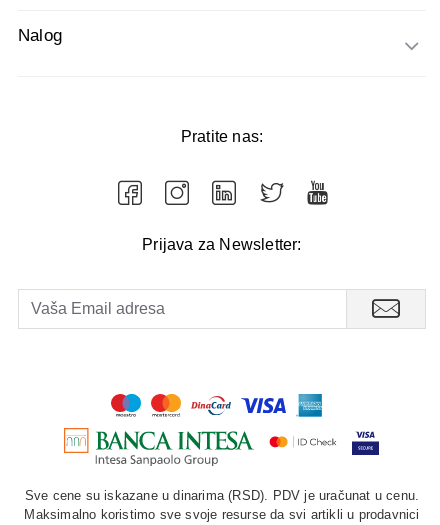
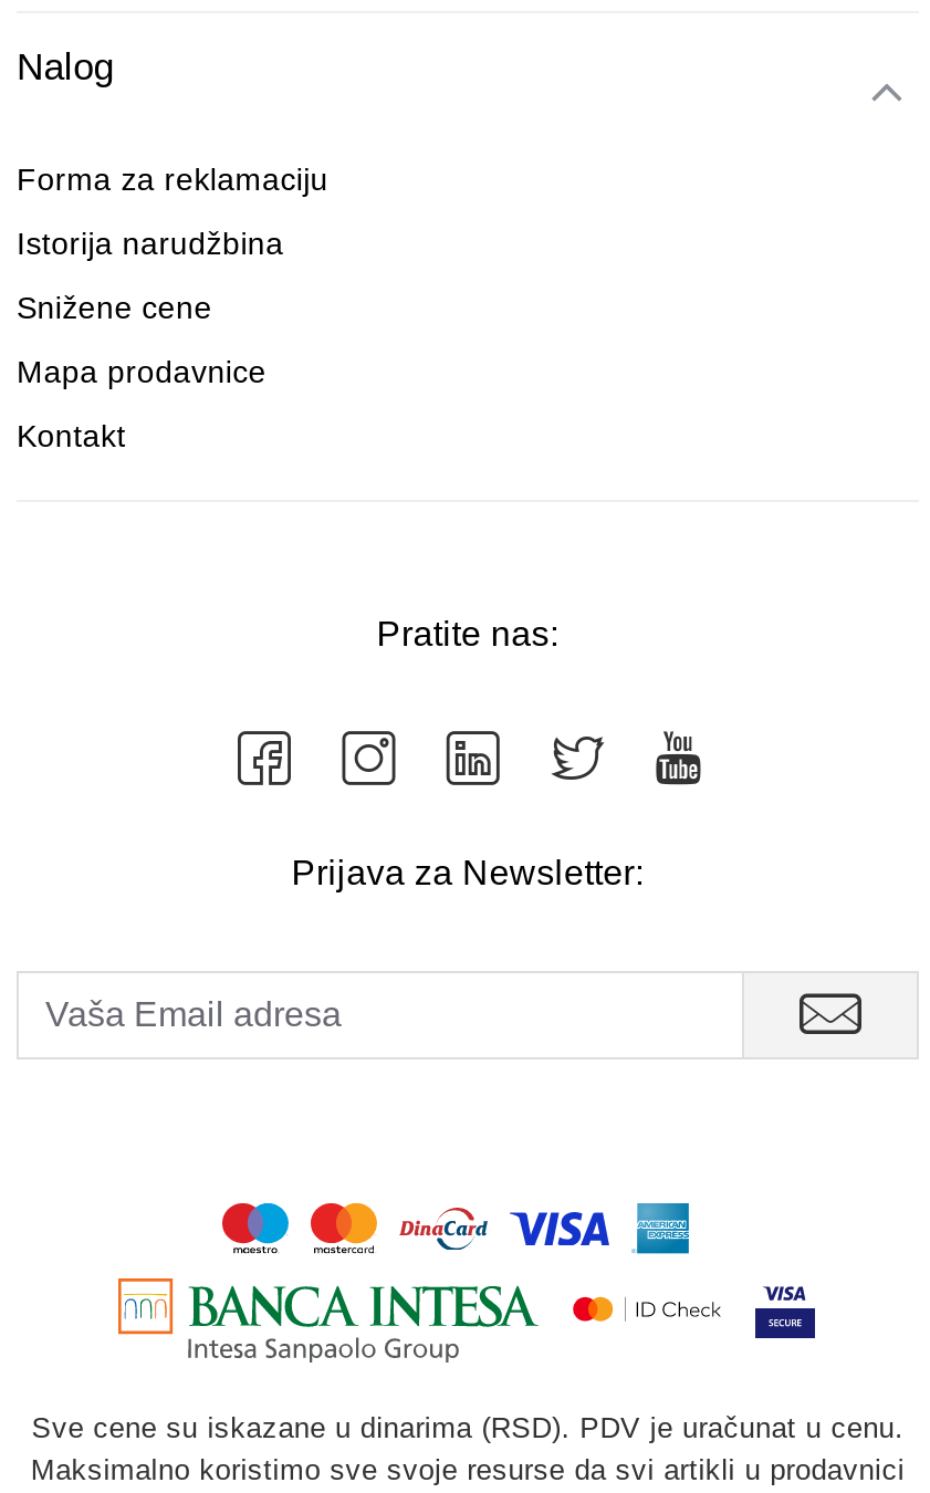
+ Forma za reklamaciju
+ Istorija narudžbina
+ Snižene cene
+ Mapa prodavnice
+ Kontakt
